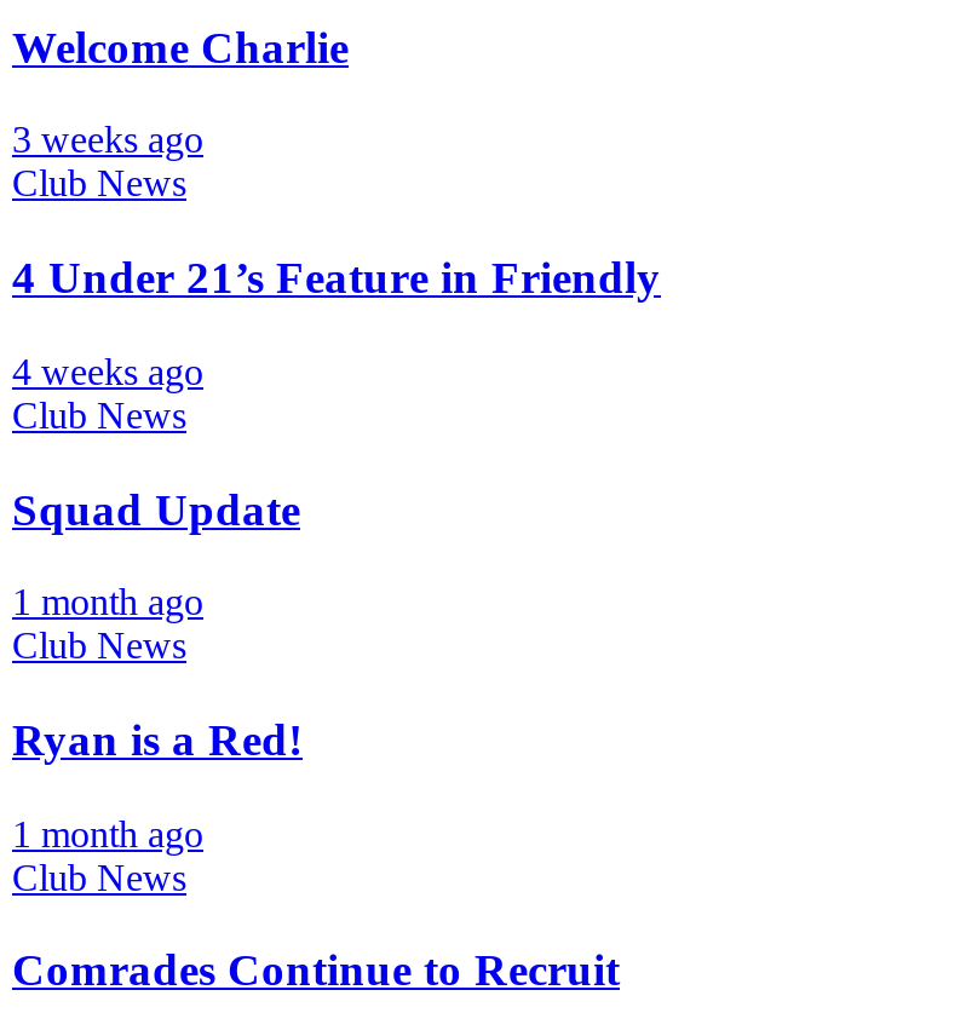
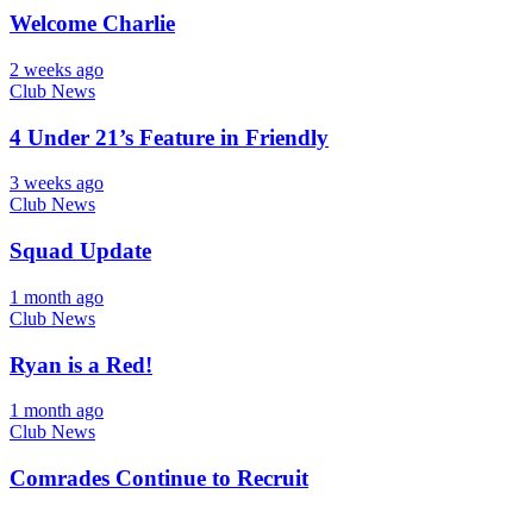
- 3 weeks ago
+ 2 weeks ago

- 4 weeks ago
+ 3 weeks ago
